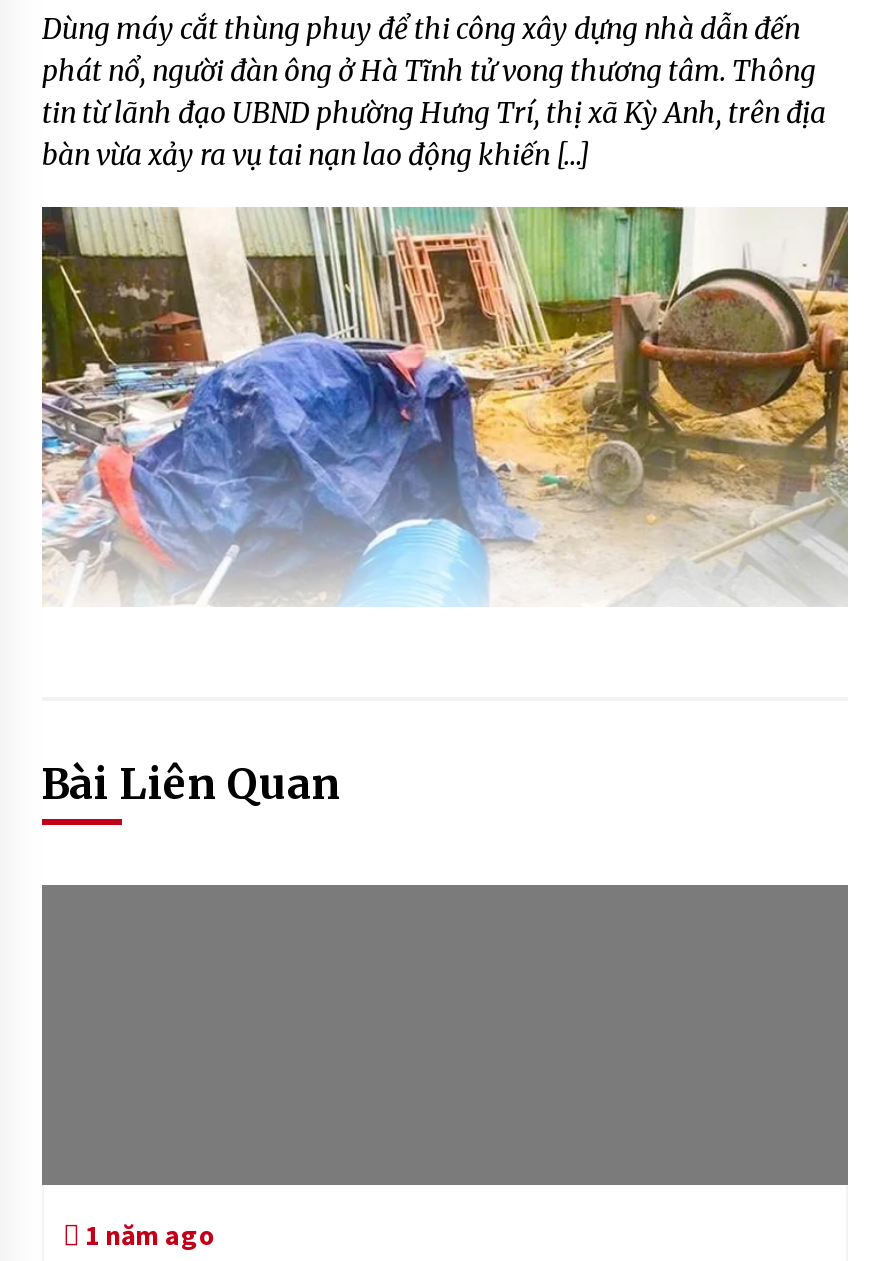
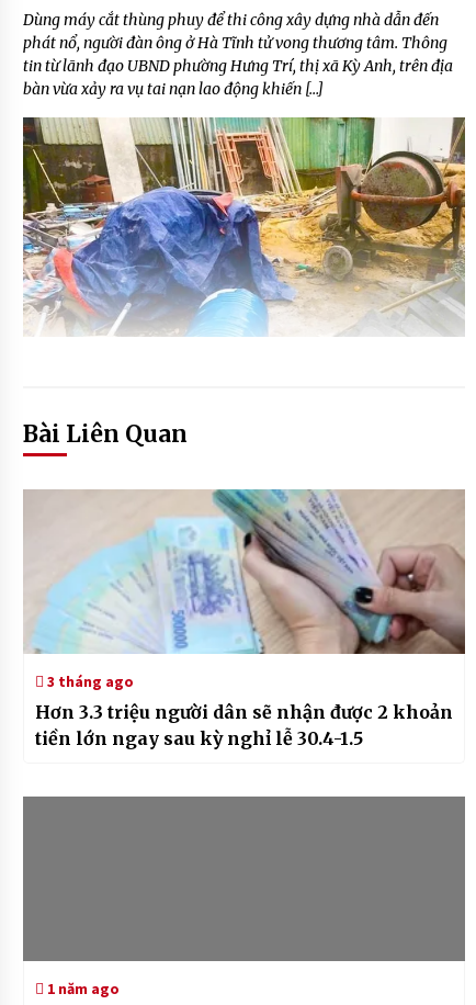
+ [image]
+ 3 tháng ago
+ Hơn 3.3 triệu người dân sẽ nhận được 2 khoản
+ tiền lớn ngay sau kỳ nghỉ lễ 30.4-1.5
